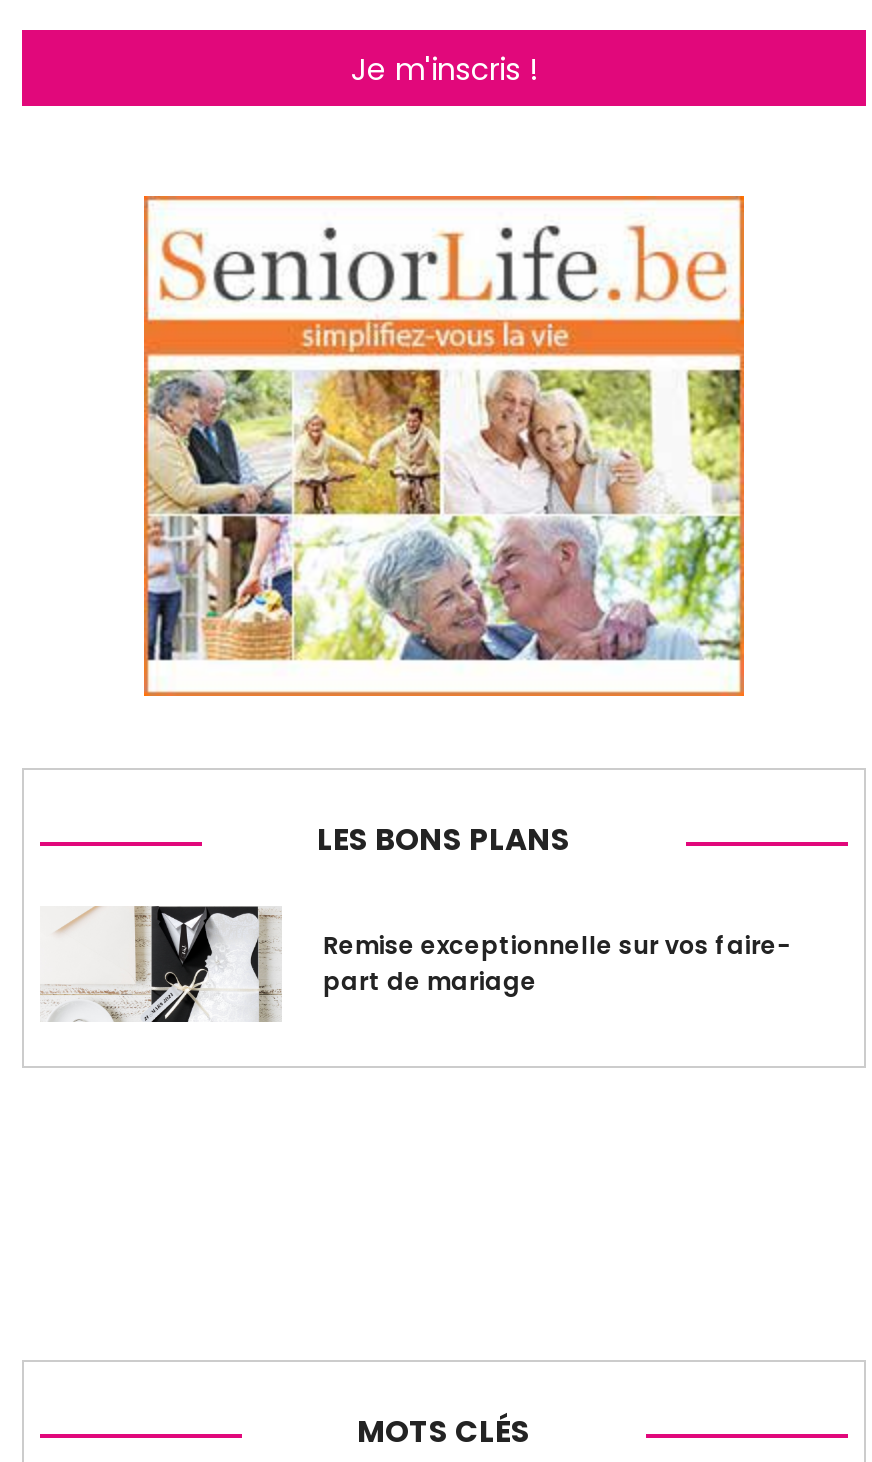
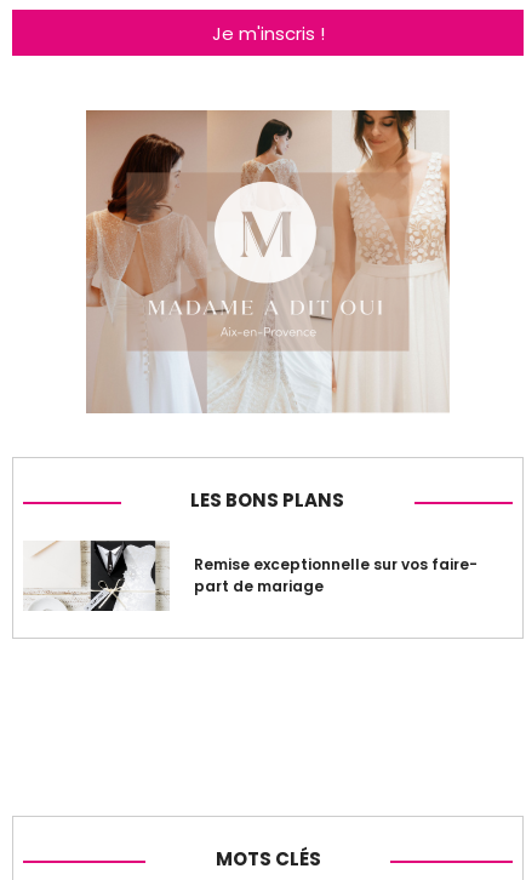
- [image]
+ [image]
